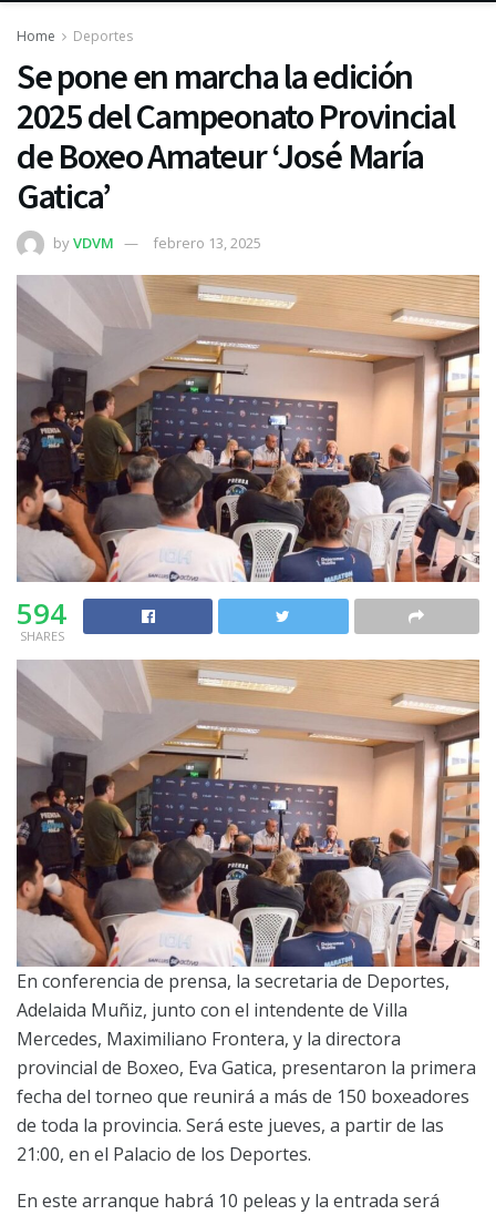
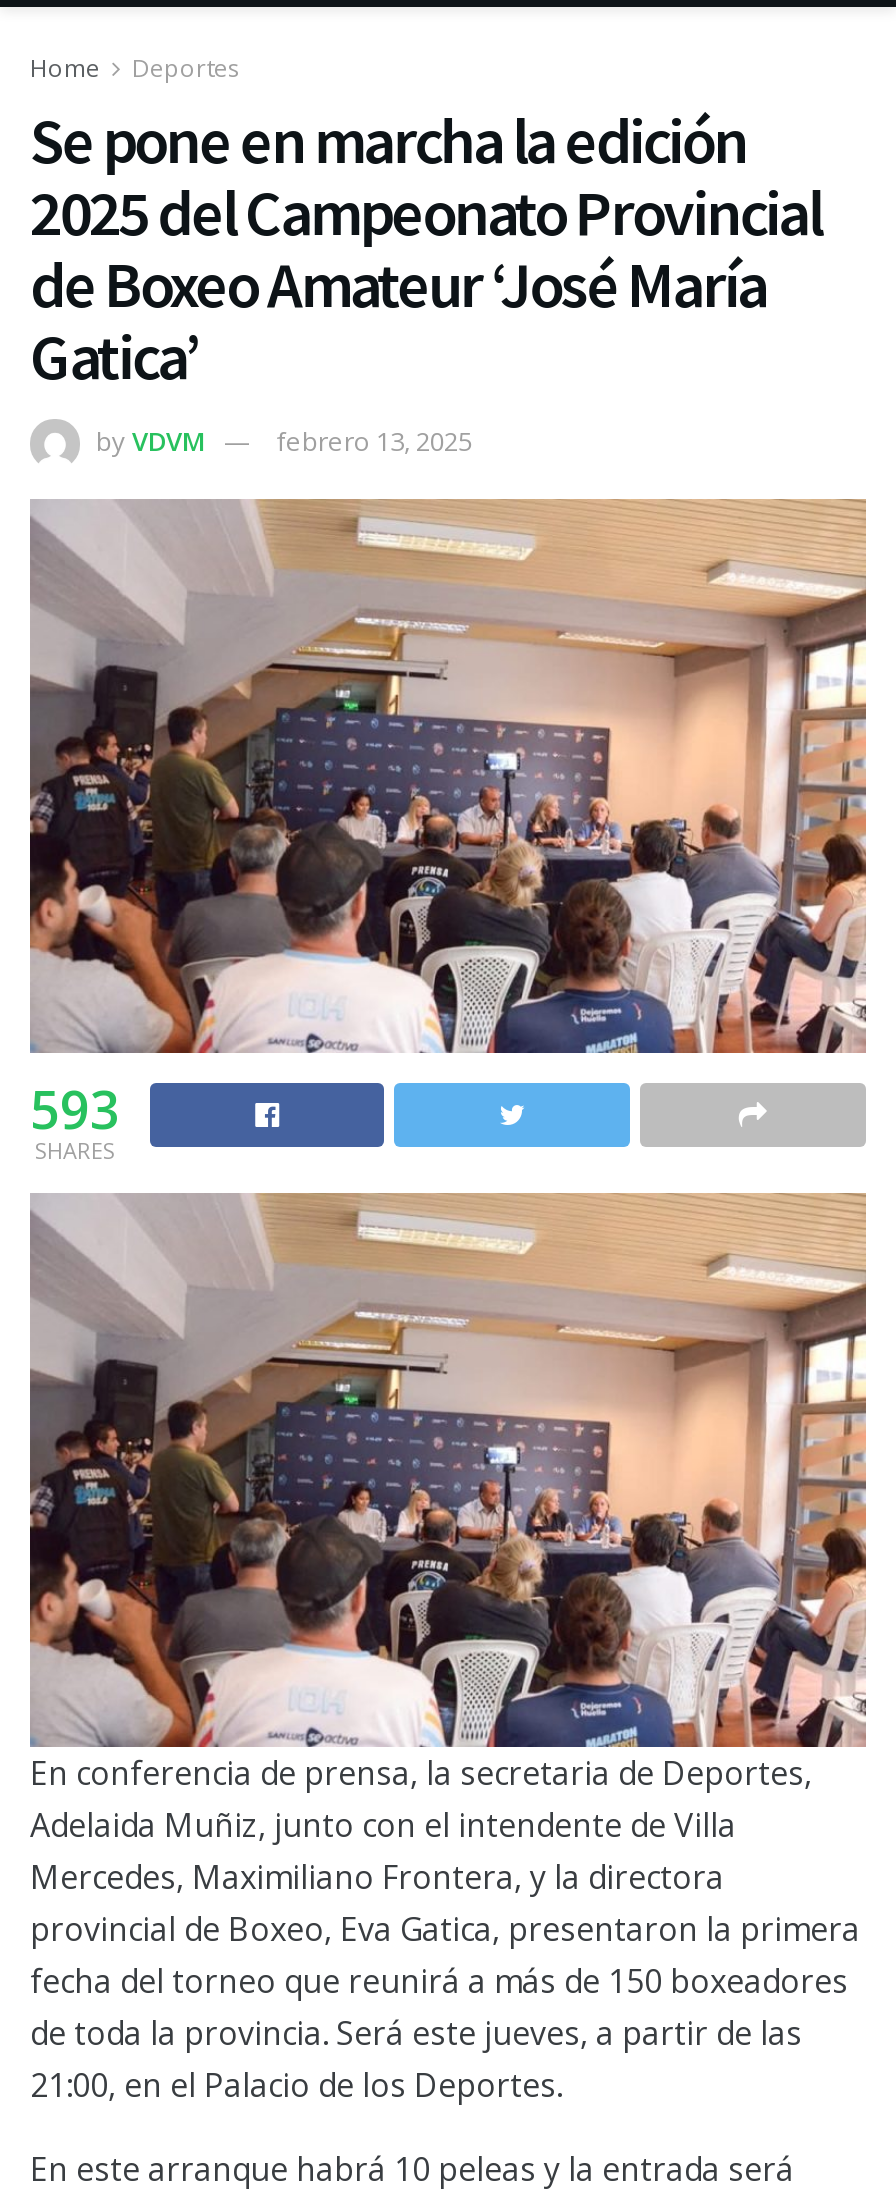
- 594
+ 593
